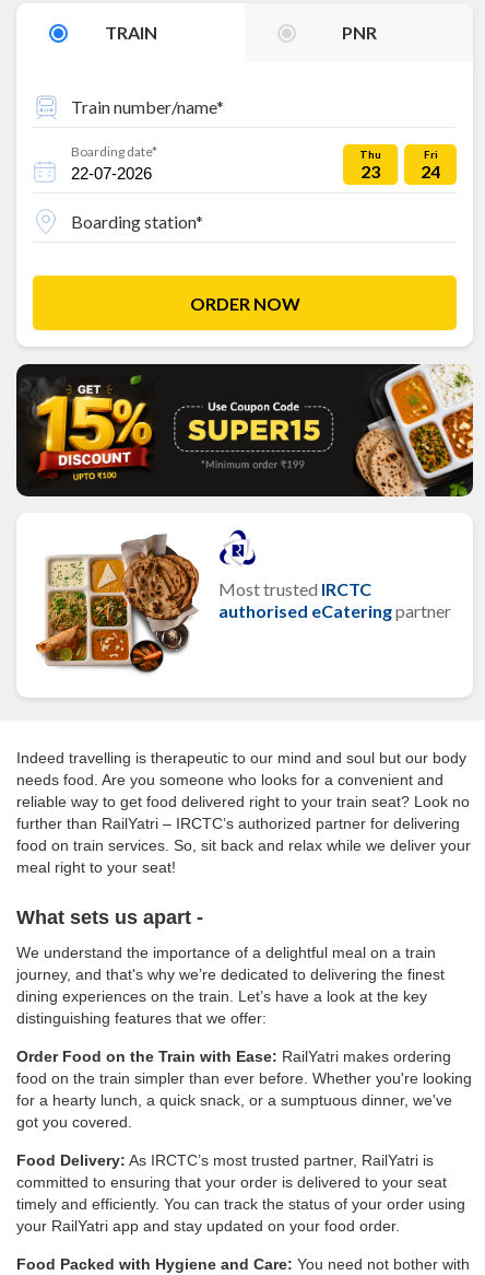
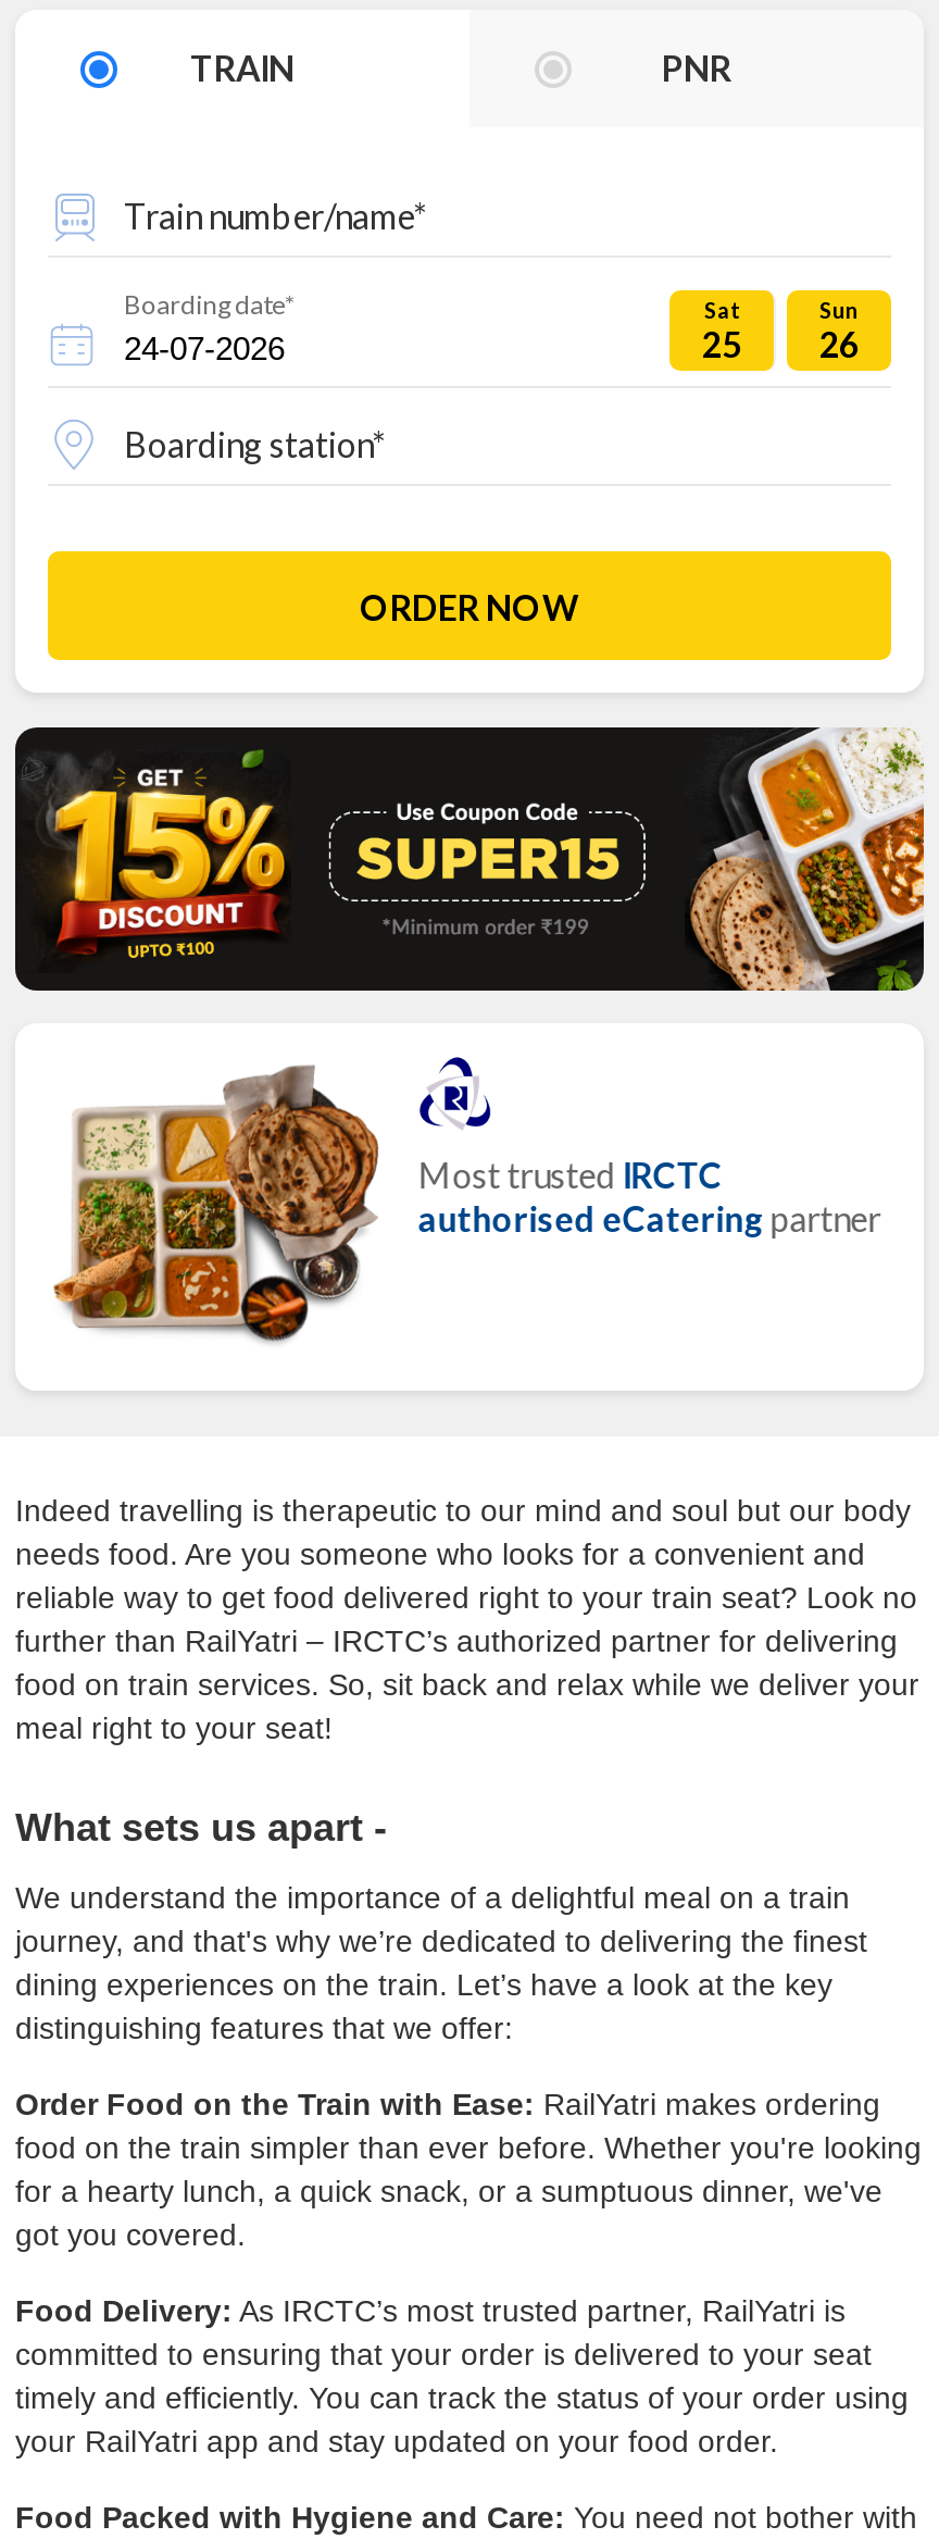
- Thu
- 23
+ Sat
+ 25

- Fri
- 24
+ Sun
+ 26
